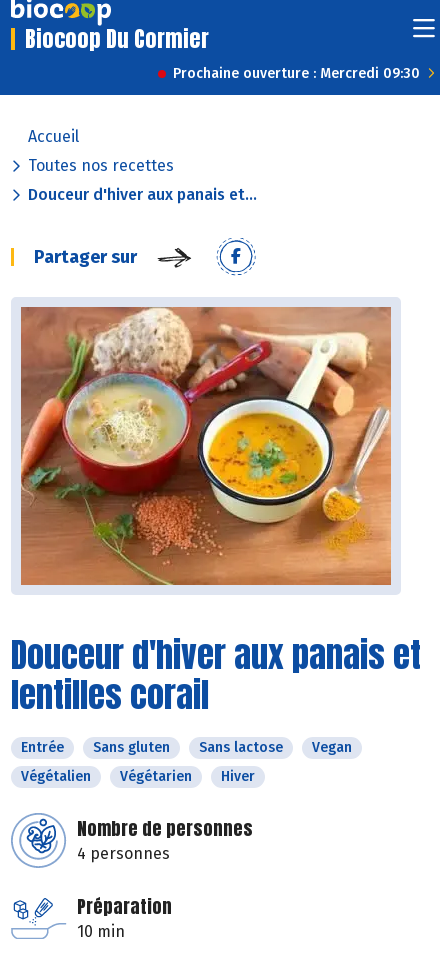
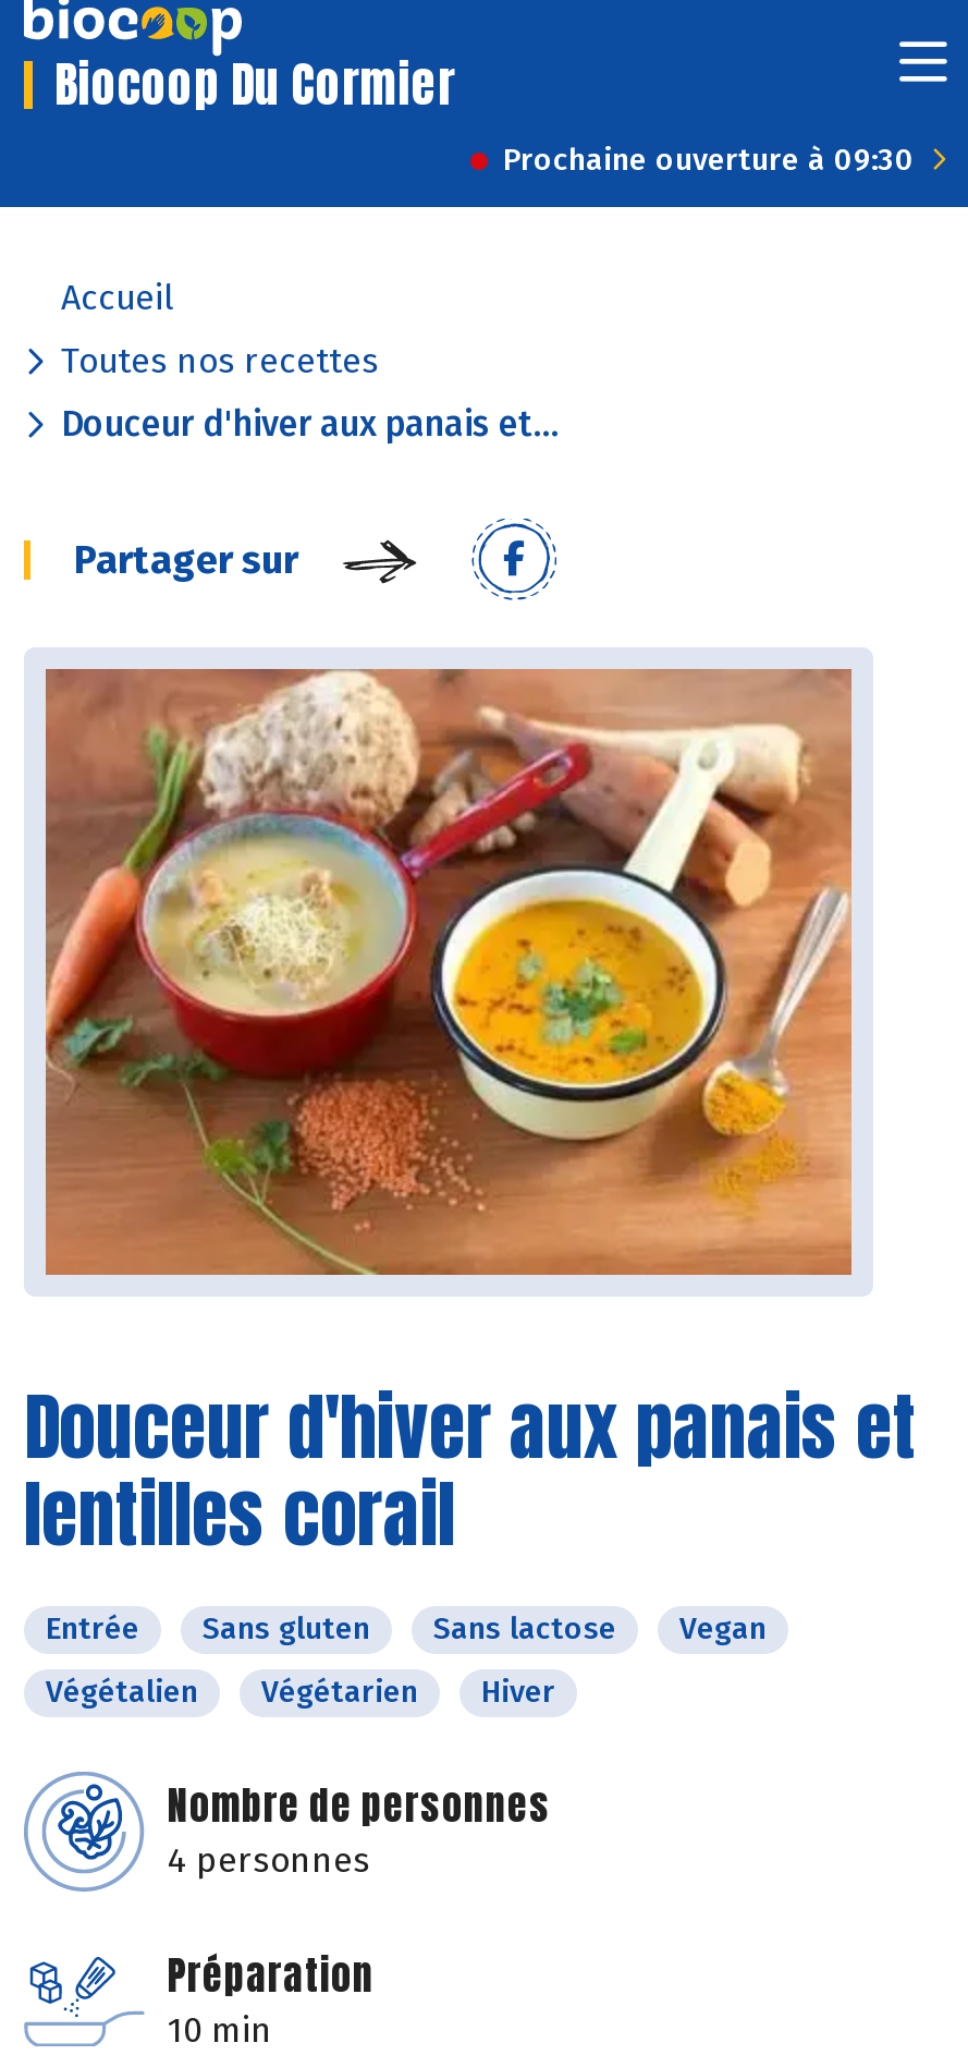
- Prochaine ouverture : Mercredi 09:30
+ Prochaine ouverture à 09:30
